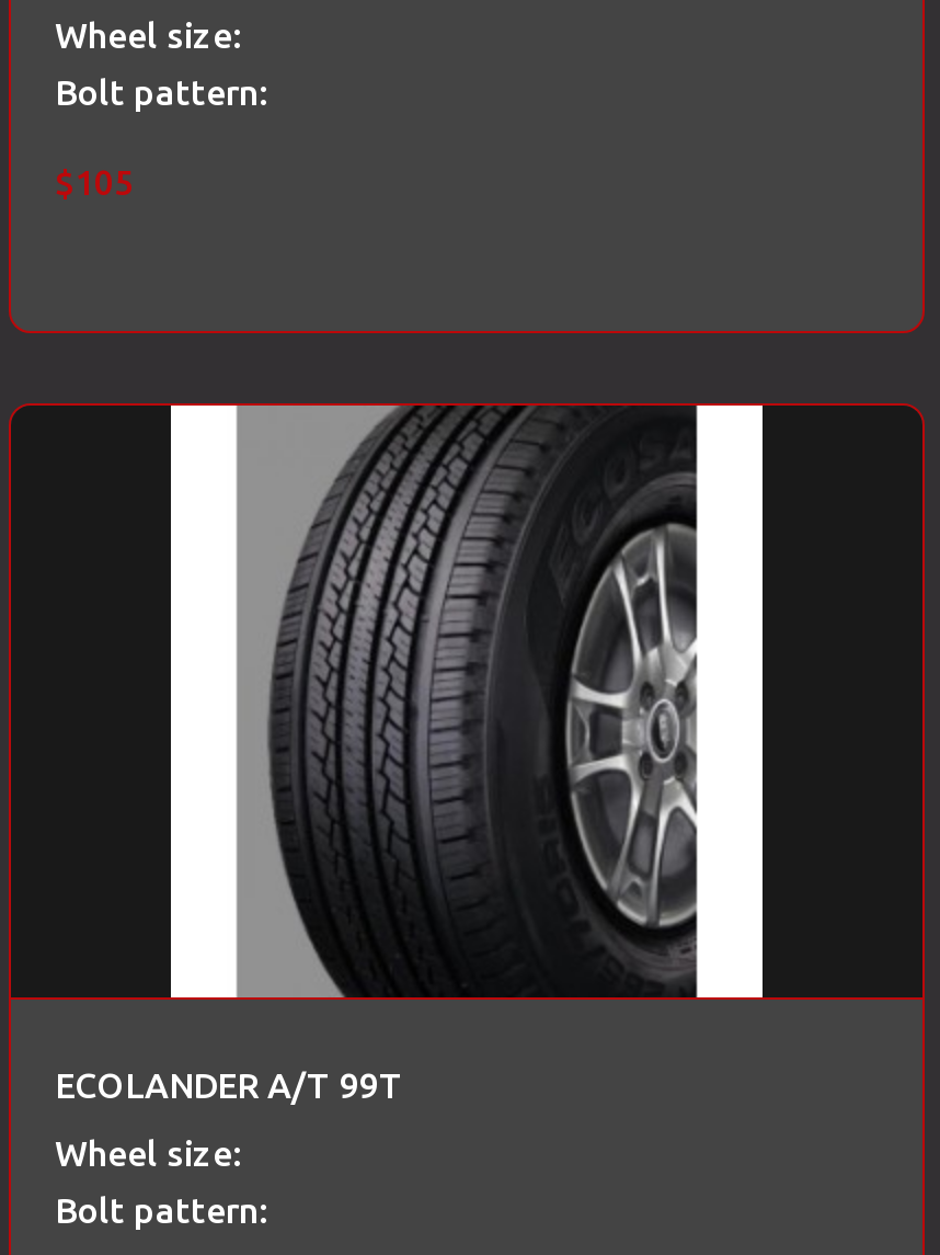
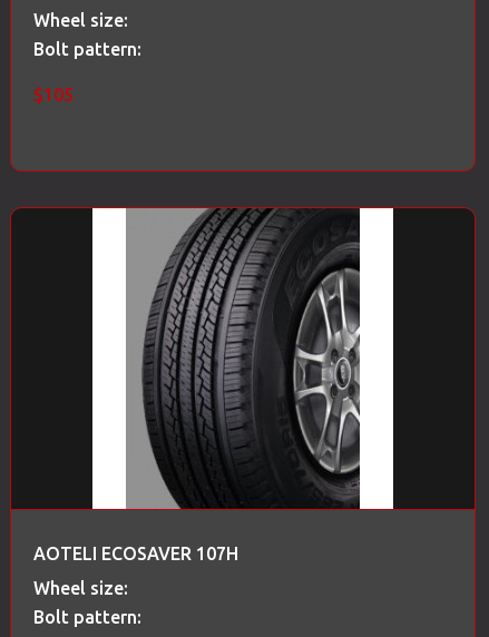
- ECOLANDER A/T 99T
+ AOTELI ECOSAVER 107H
